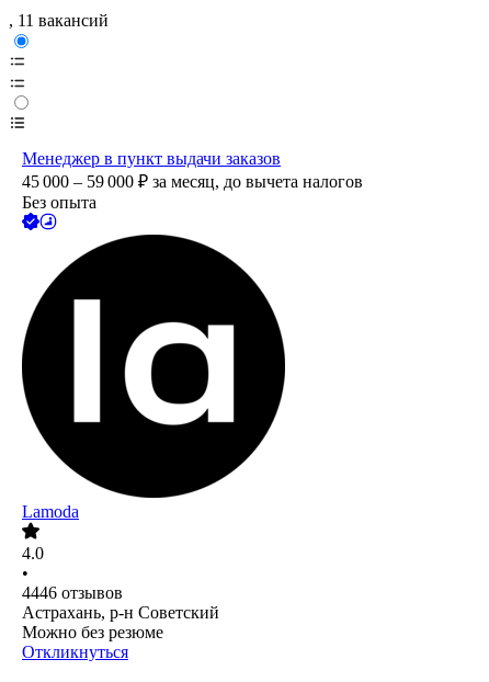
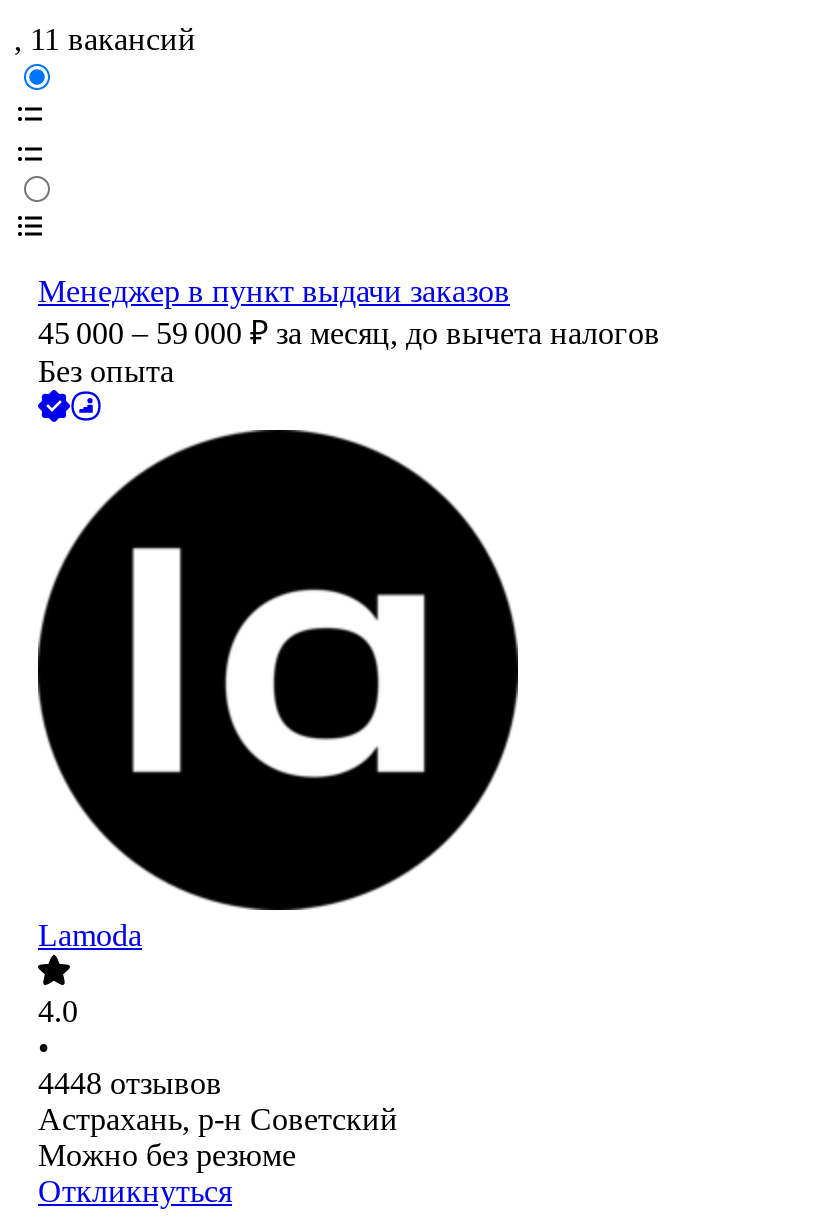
- 4446 отзывов
+ 4448 отзывов
